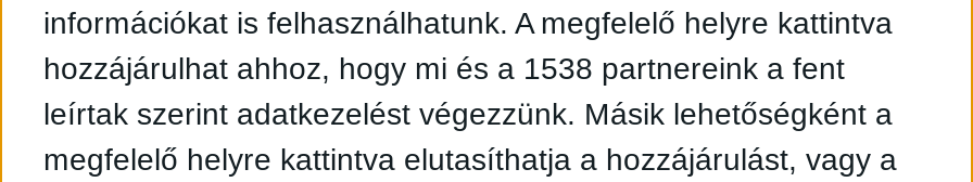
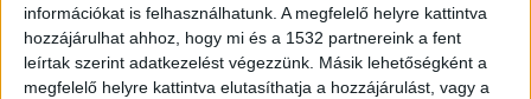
- hozzájárulhat ahhoz, hogy mi és a 1538 partnereink a fent
+ hozzájárulhat ahhoz, hogy mi és a 1532 partnereink a fent
